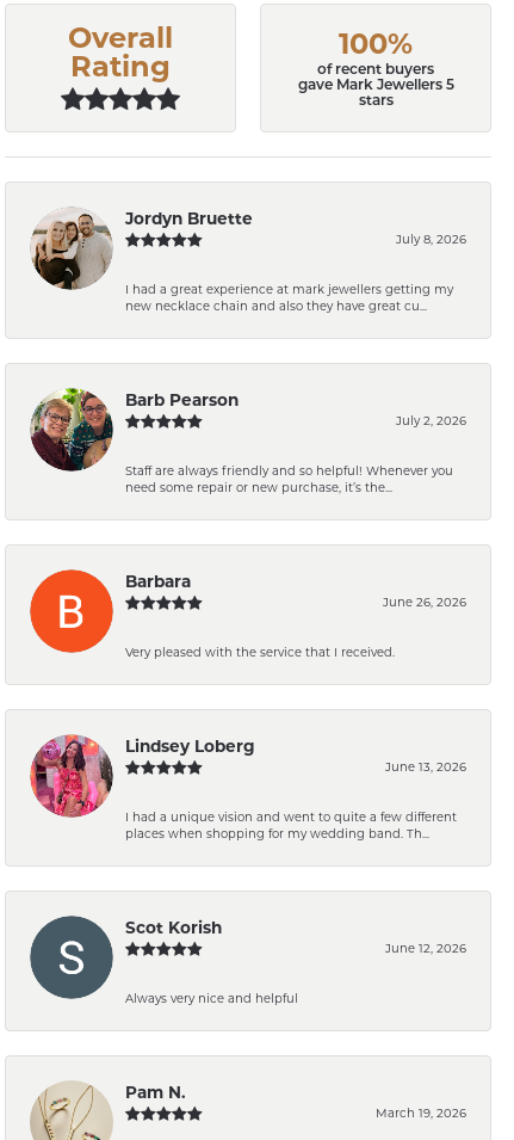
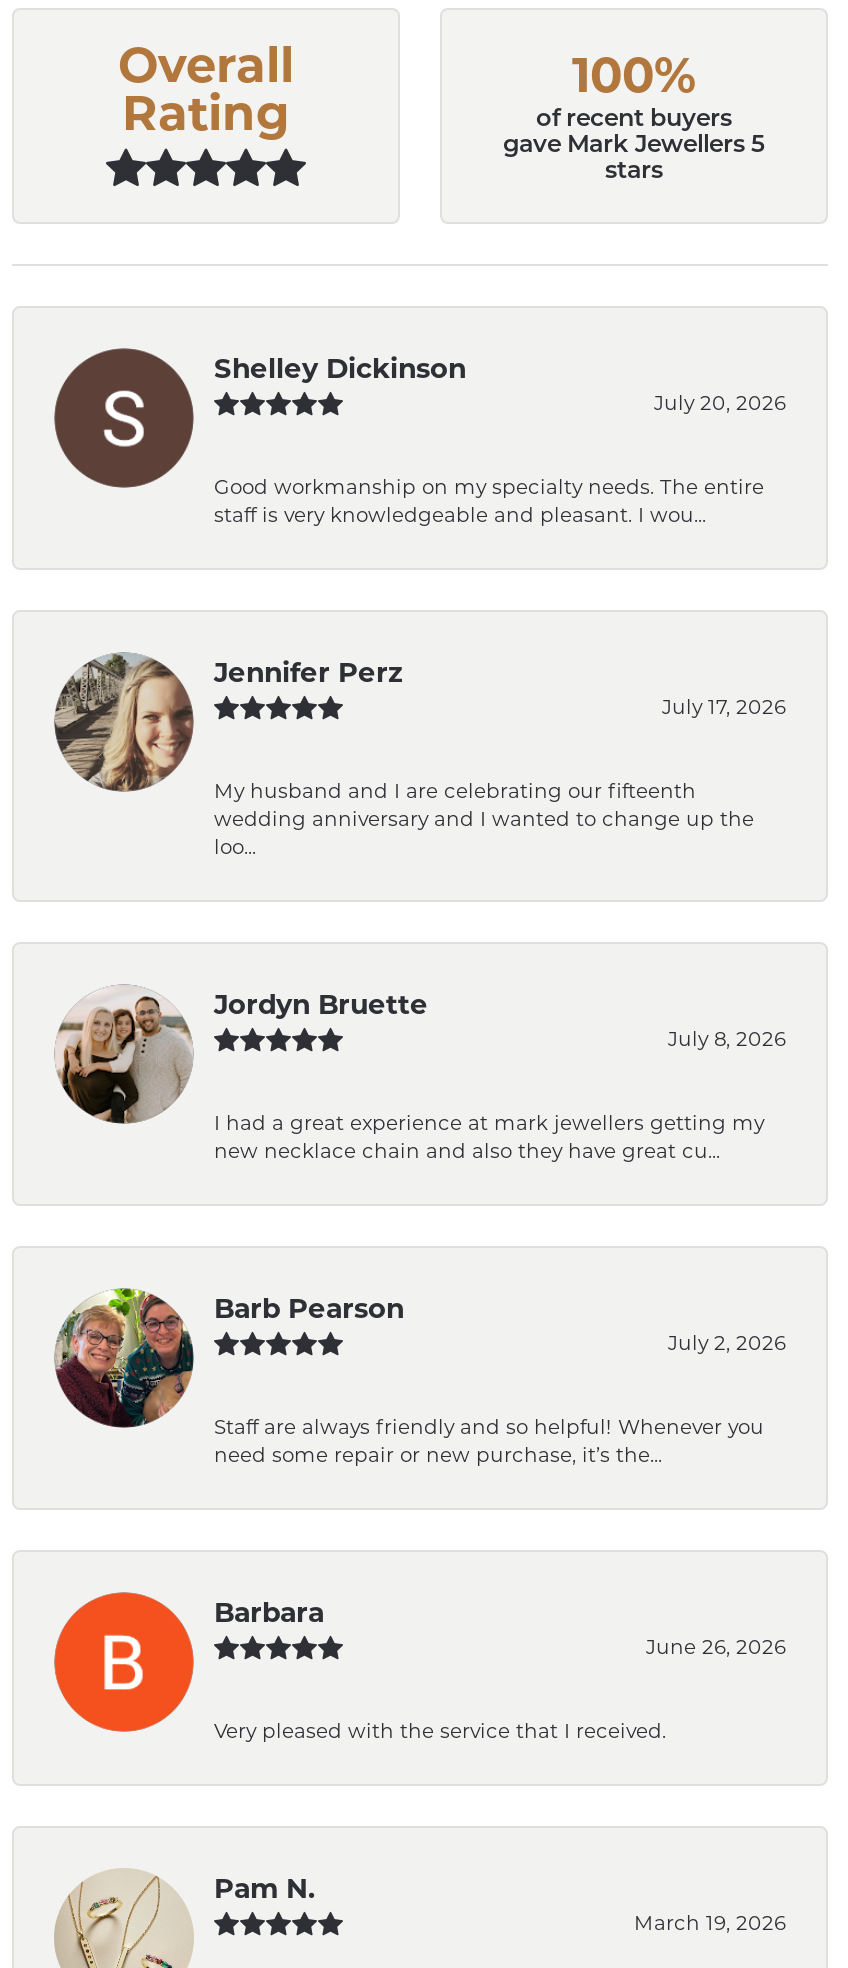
+ [image]
+ Jennifer Perz
+ July 17, 2026
+ My husband and I are celebrating our fifteenth
+ wedding anniversary and I wanted to change up the
+ loo...

+ Shelley Dickinson
+ July 20, 2026
+ Good workmanship on my specialty needs. The entire
+ staff is very knowledgeable and pleasant. I wou...

moved down: [image] | Jordyn Bruette | July 8, 2026 | ... | June 26, 2026 | Very pleased with the service that I received.

- [image]
- Lindsey Loberg
- June 13, 2026
- I had a unique vision and went to quite a few different
- places when shopping for my wedding band. Th...

moved up: [image]

- Scot Korish
- June 12, 2026
- Always very nice and helpful
